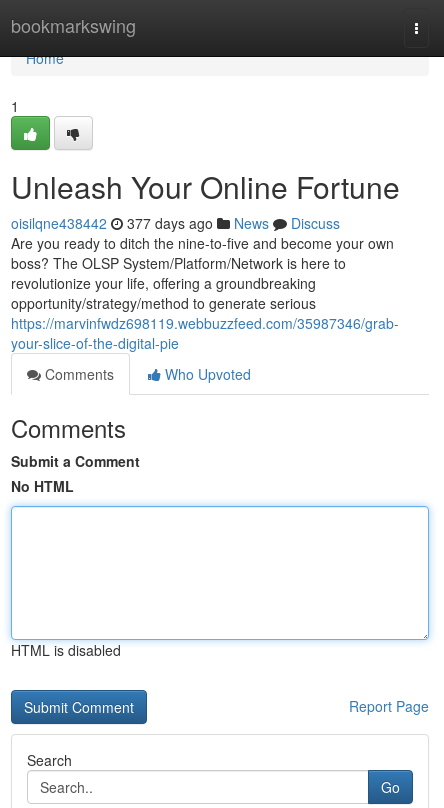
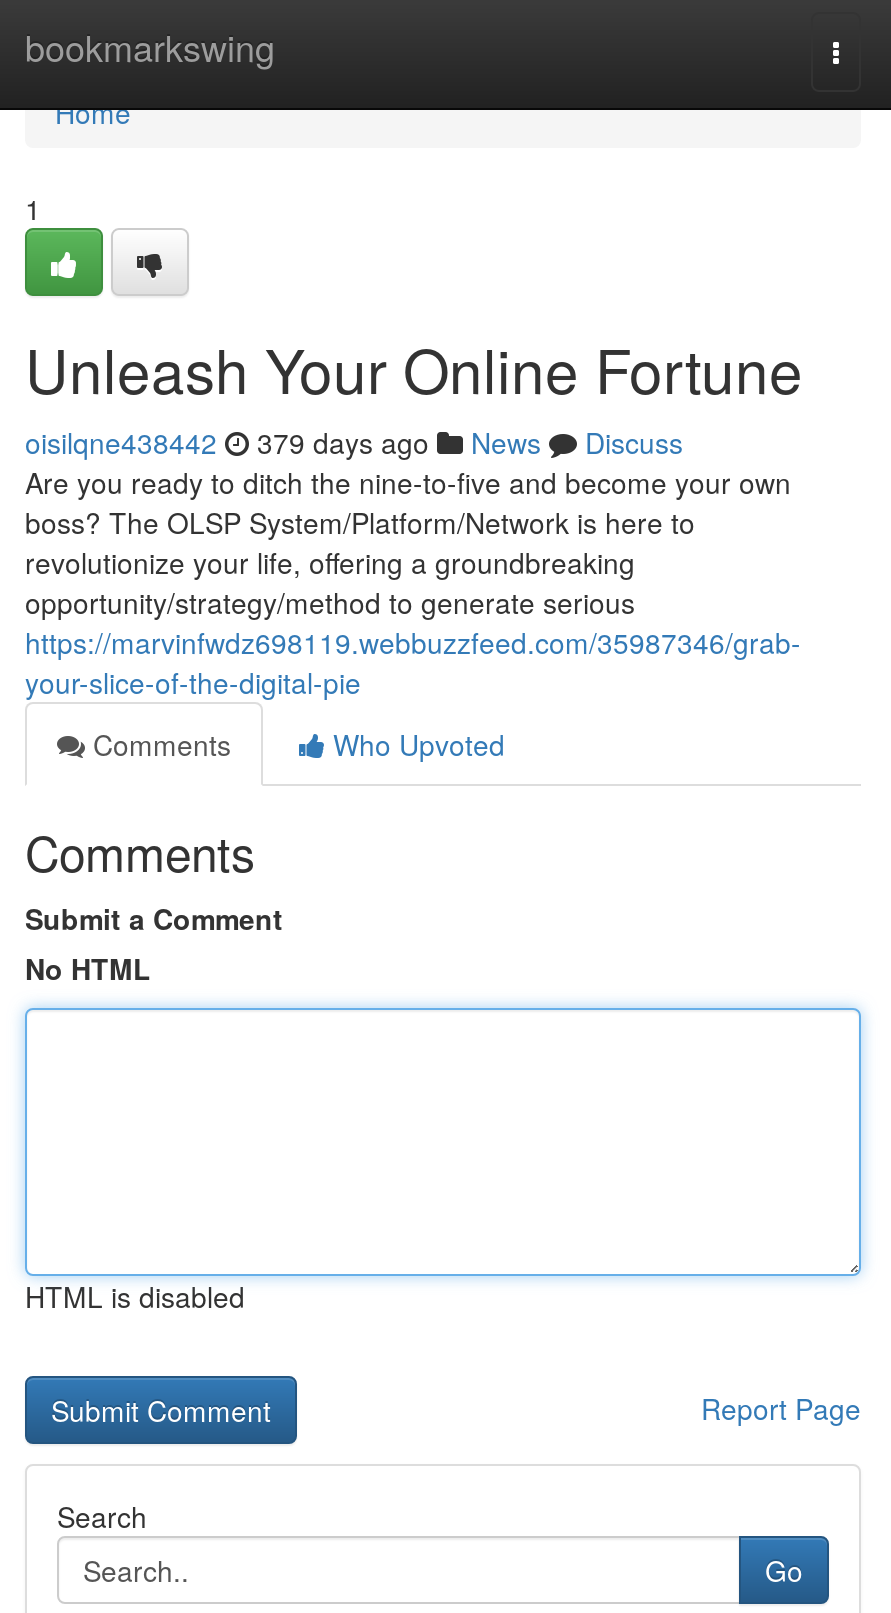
- oisilqne438442 377 days ago News Discuss
+ oisilqne438442 379 days ago News Discuss
